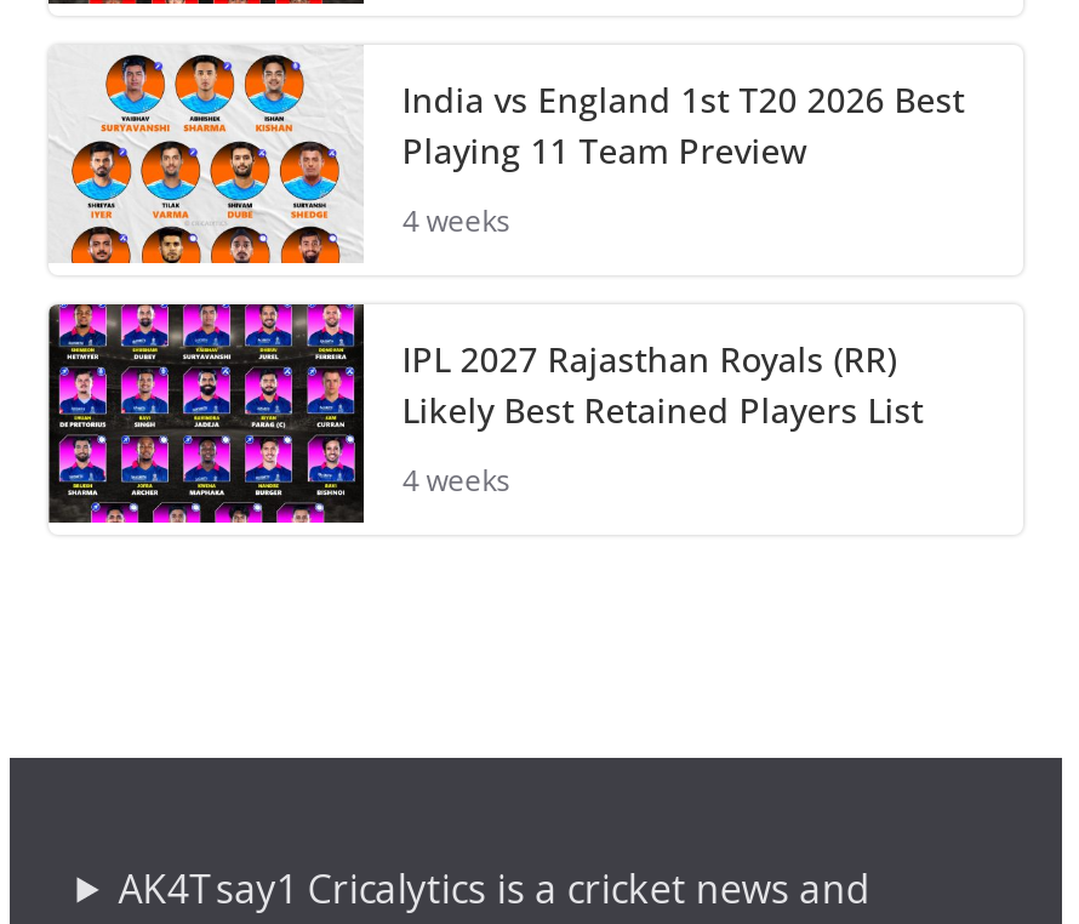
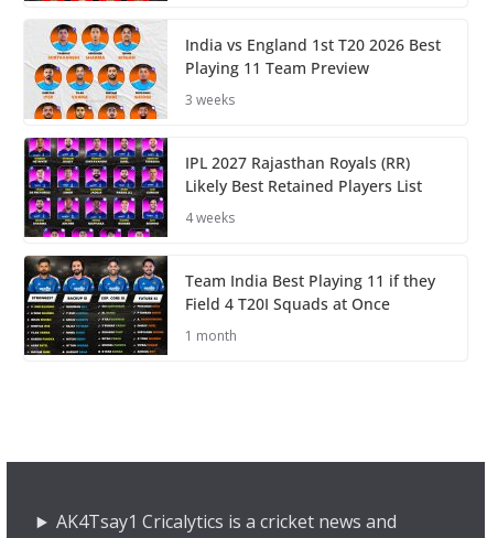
- 4 weeks
+ 3 weeks

+ [image]
+ Team India Best Playing 11 if they
+ Field 4 T20I Squads at Once
+ 1 month
